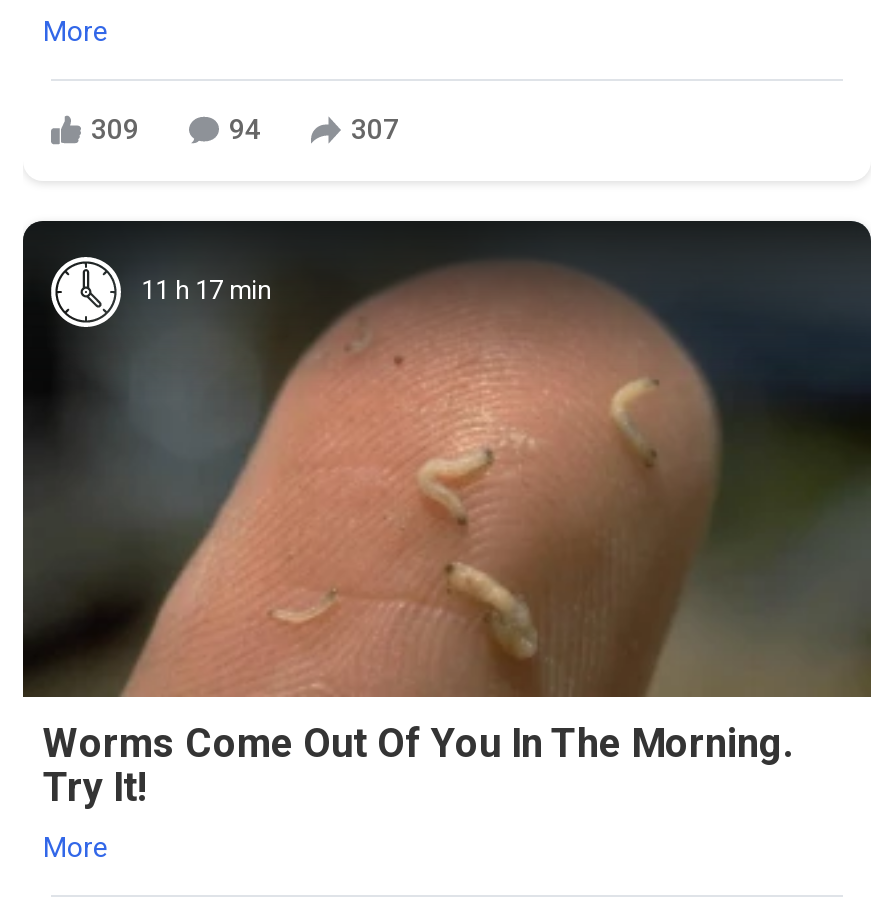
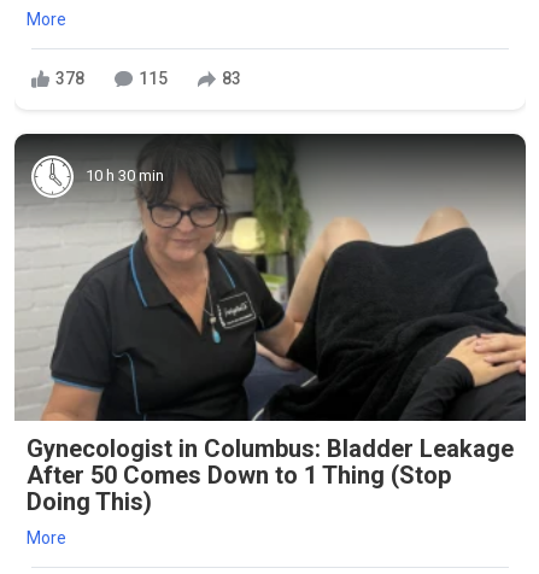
- 309
- 94
- 307
+ 378
+ 115
+ 83

- [image]
- 11 h 17 min
+ [image]
+ 10 h 30 min

- Worms Come Out Of You In The Morning.
- Try It!
+ Gynecologist in Columbus: Bladder Leakage
+ After 50 Comes Down to 1 Thing (Stop
+ Doing This)
